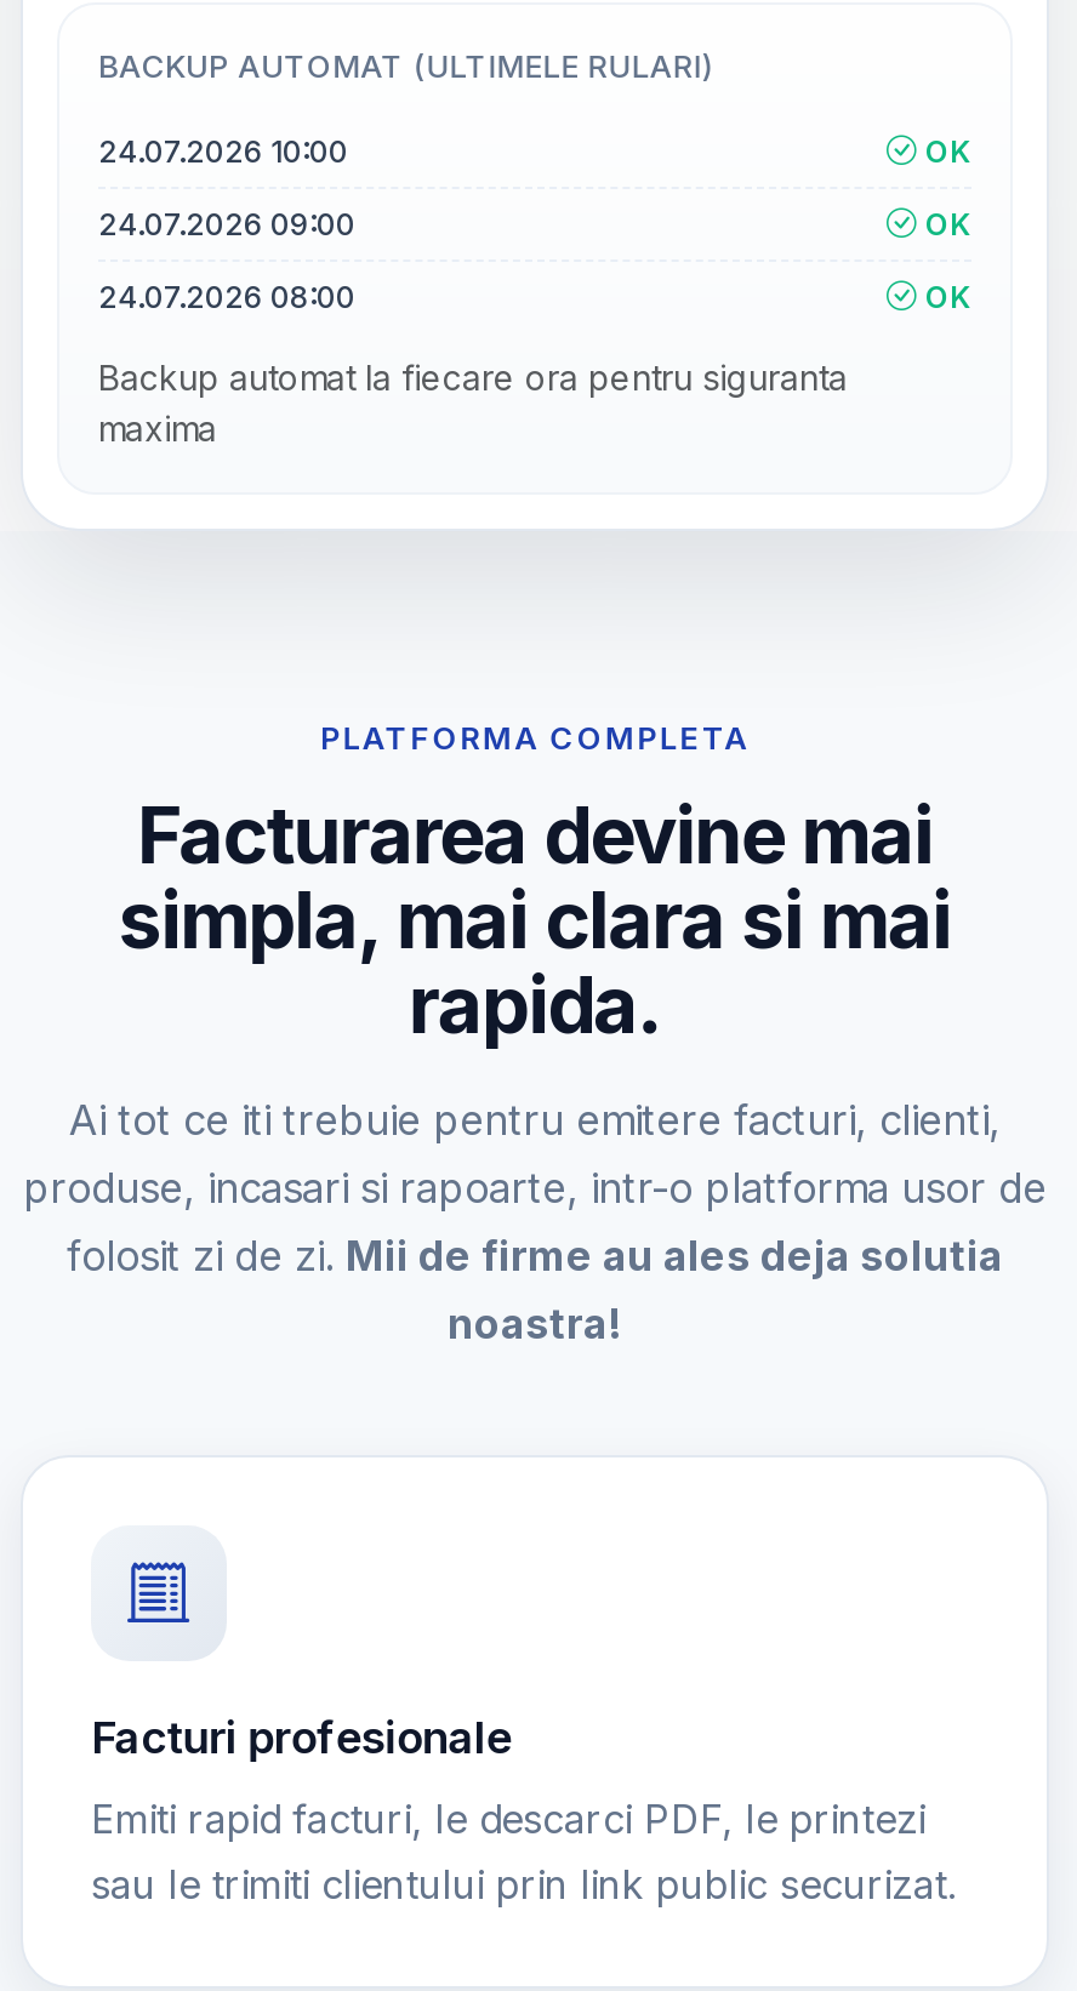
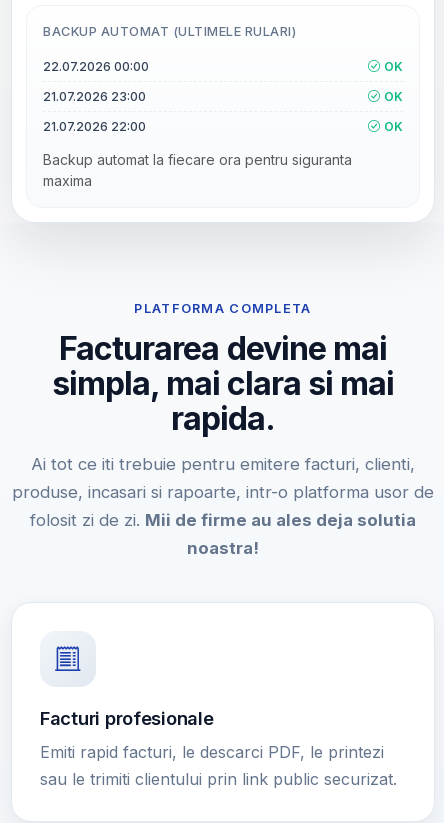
- 24.07.2026 10:00
+ 22.07.2026 00:00

- 24.07.2026 09:00
+ 21.07.2026 23:00

- 24.07.2026 08:00
+ 21.07.2026 22:00
